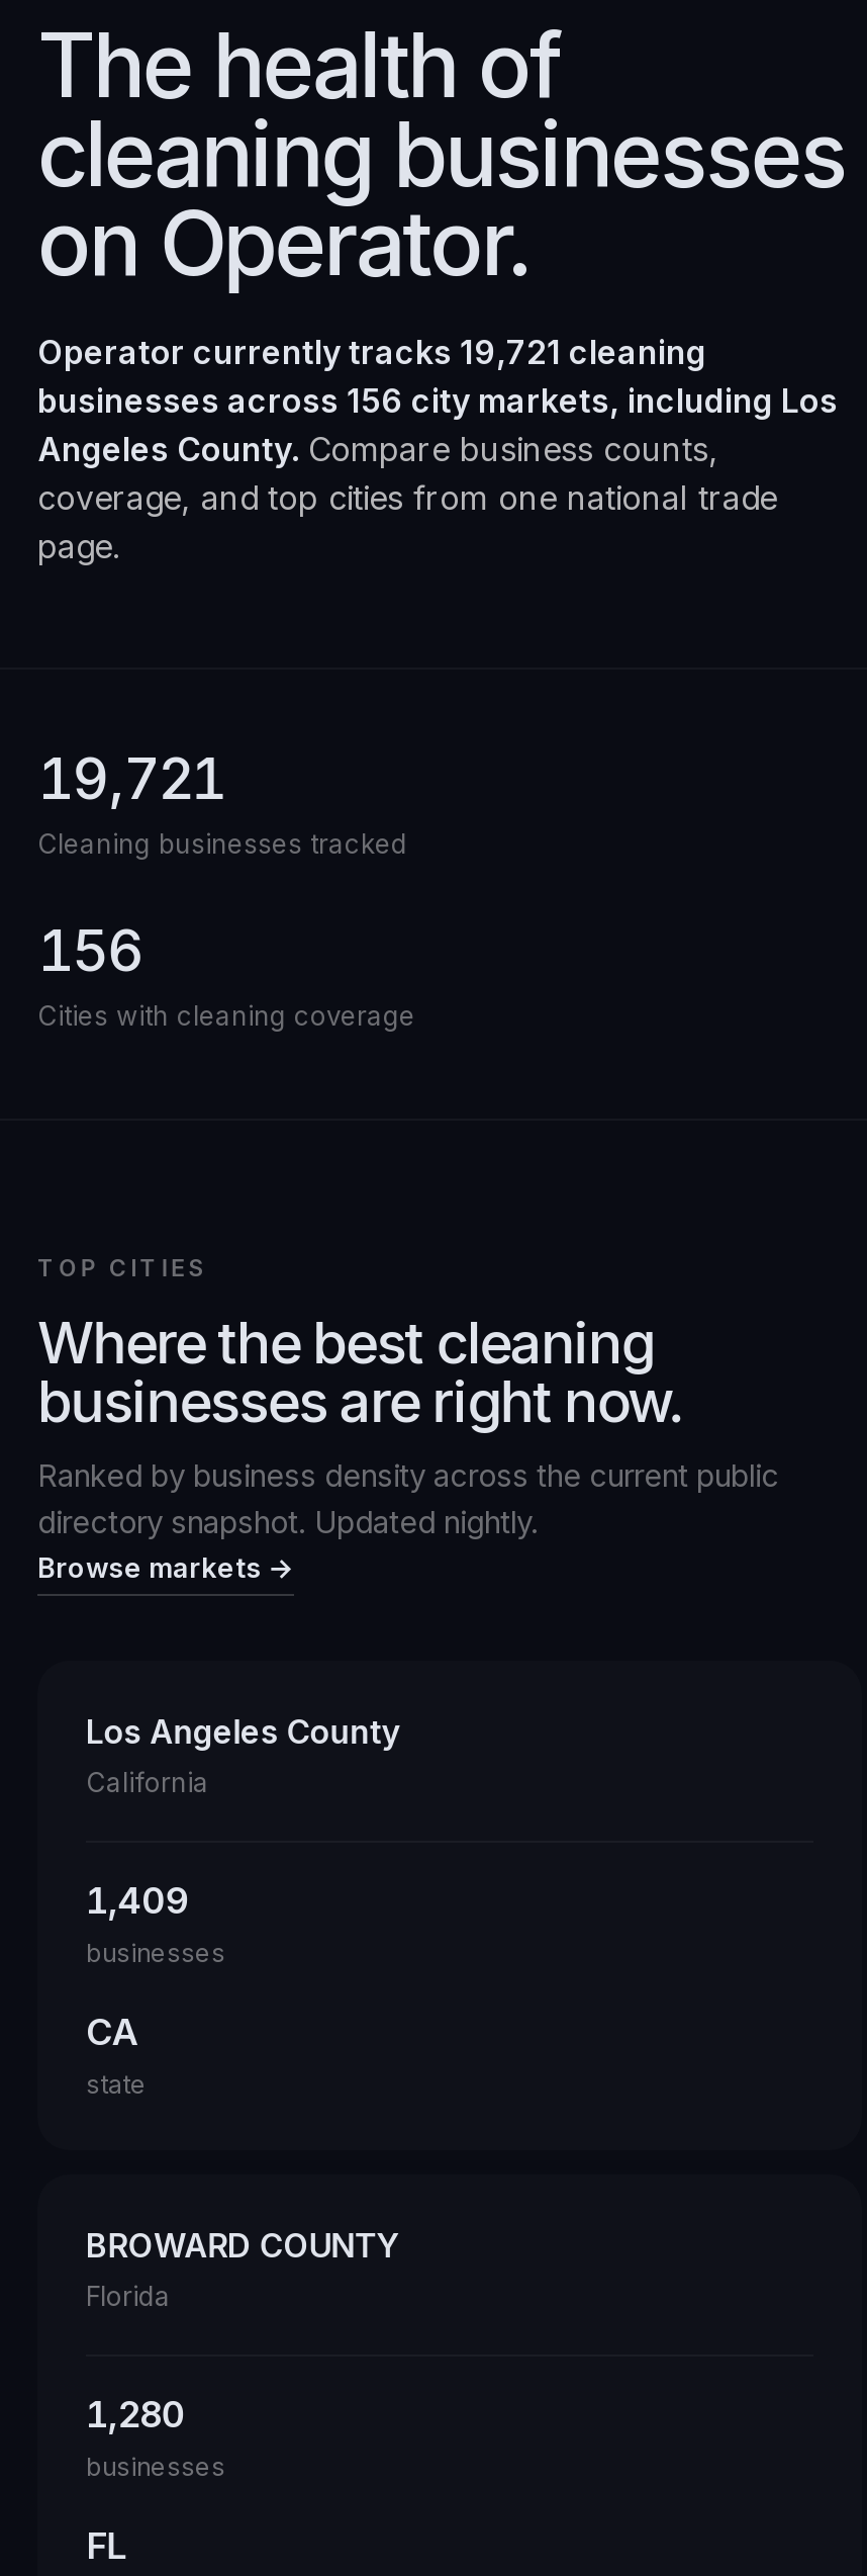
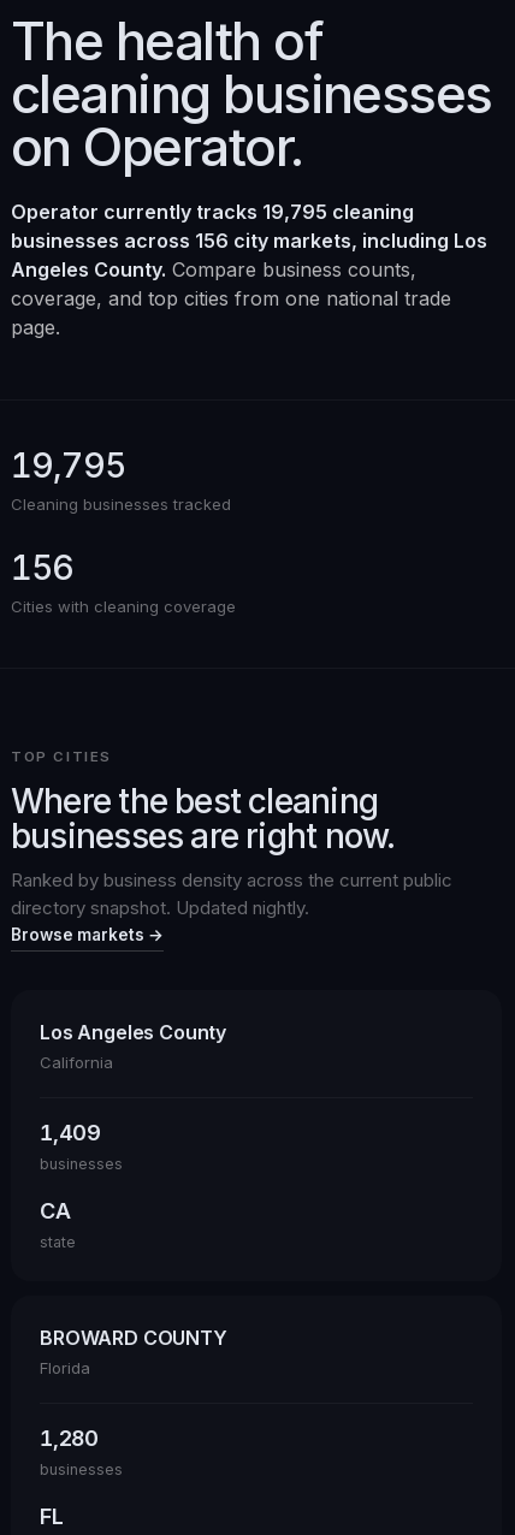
- Operator currently tracks 19,721 cleaning
+ Operator currently tracks 19,795 cleaning

- 19,721
+ 19,795
